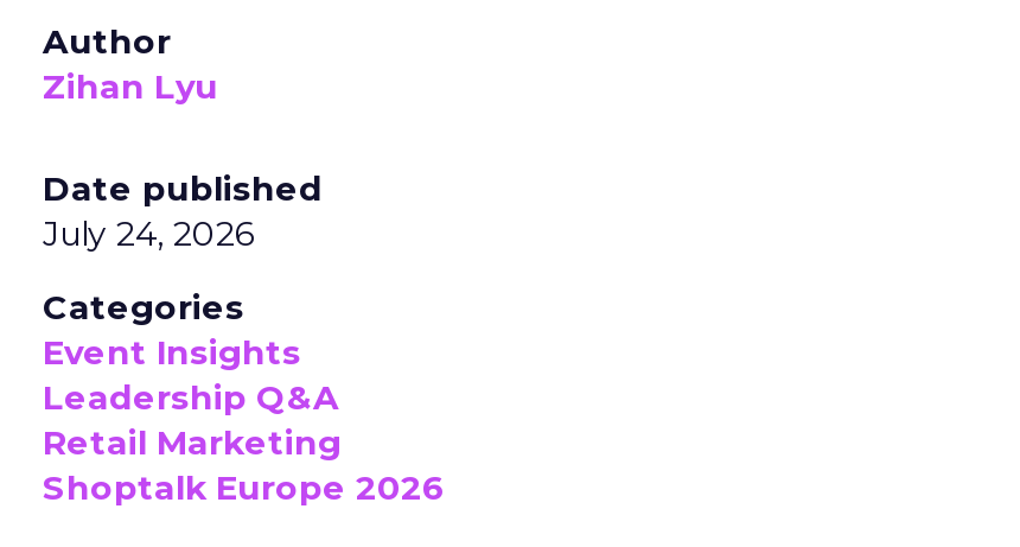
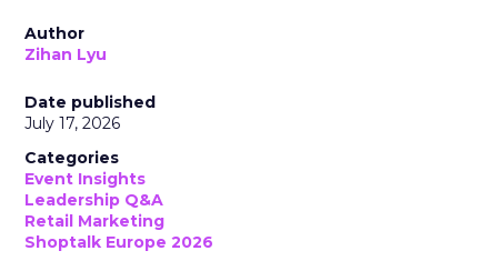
- July 24, 2026
+ July 17, 2026
